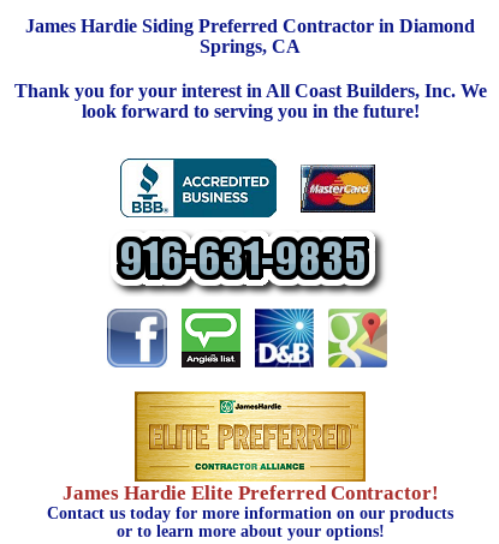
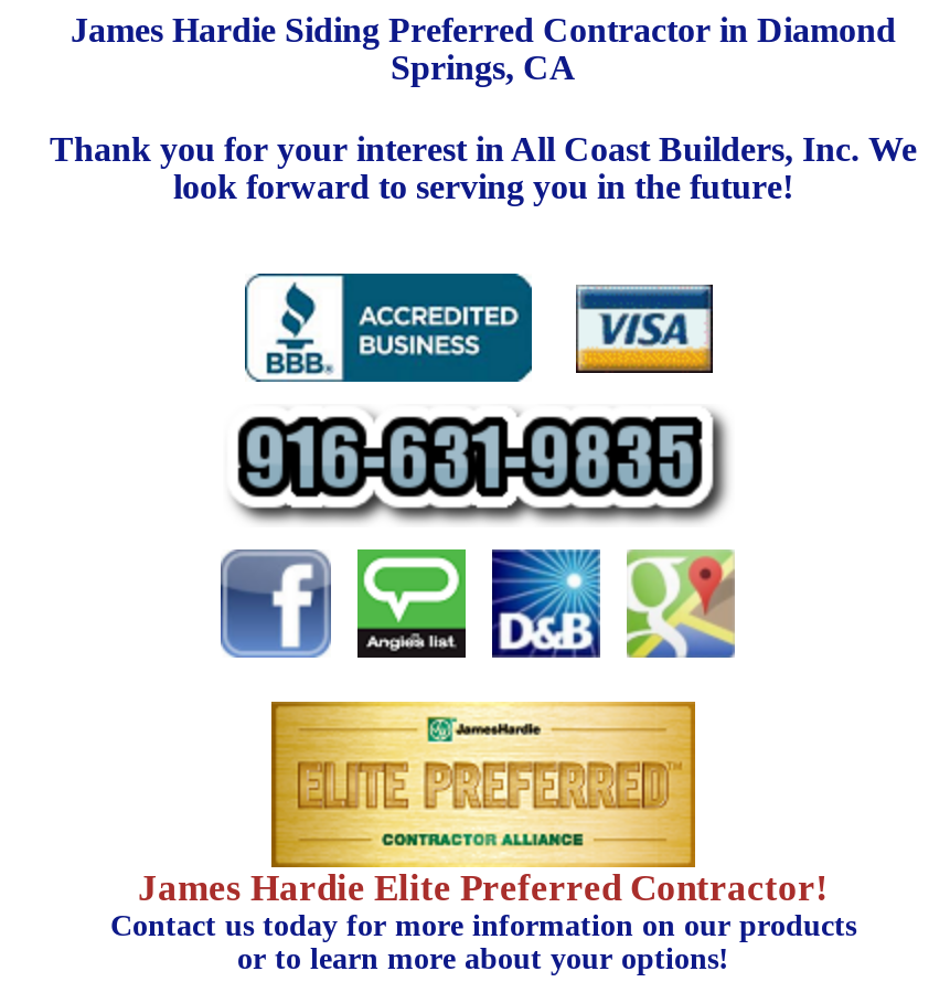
- [image]
+ [image]
